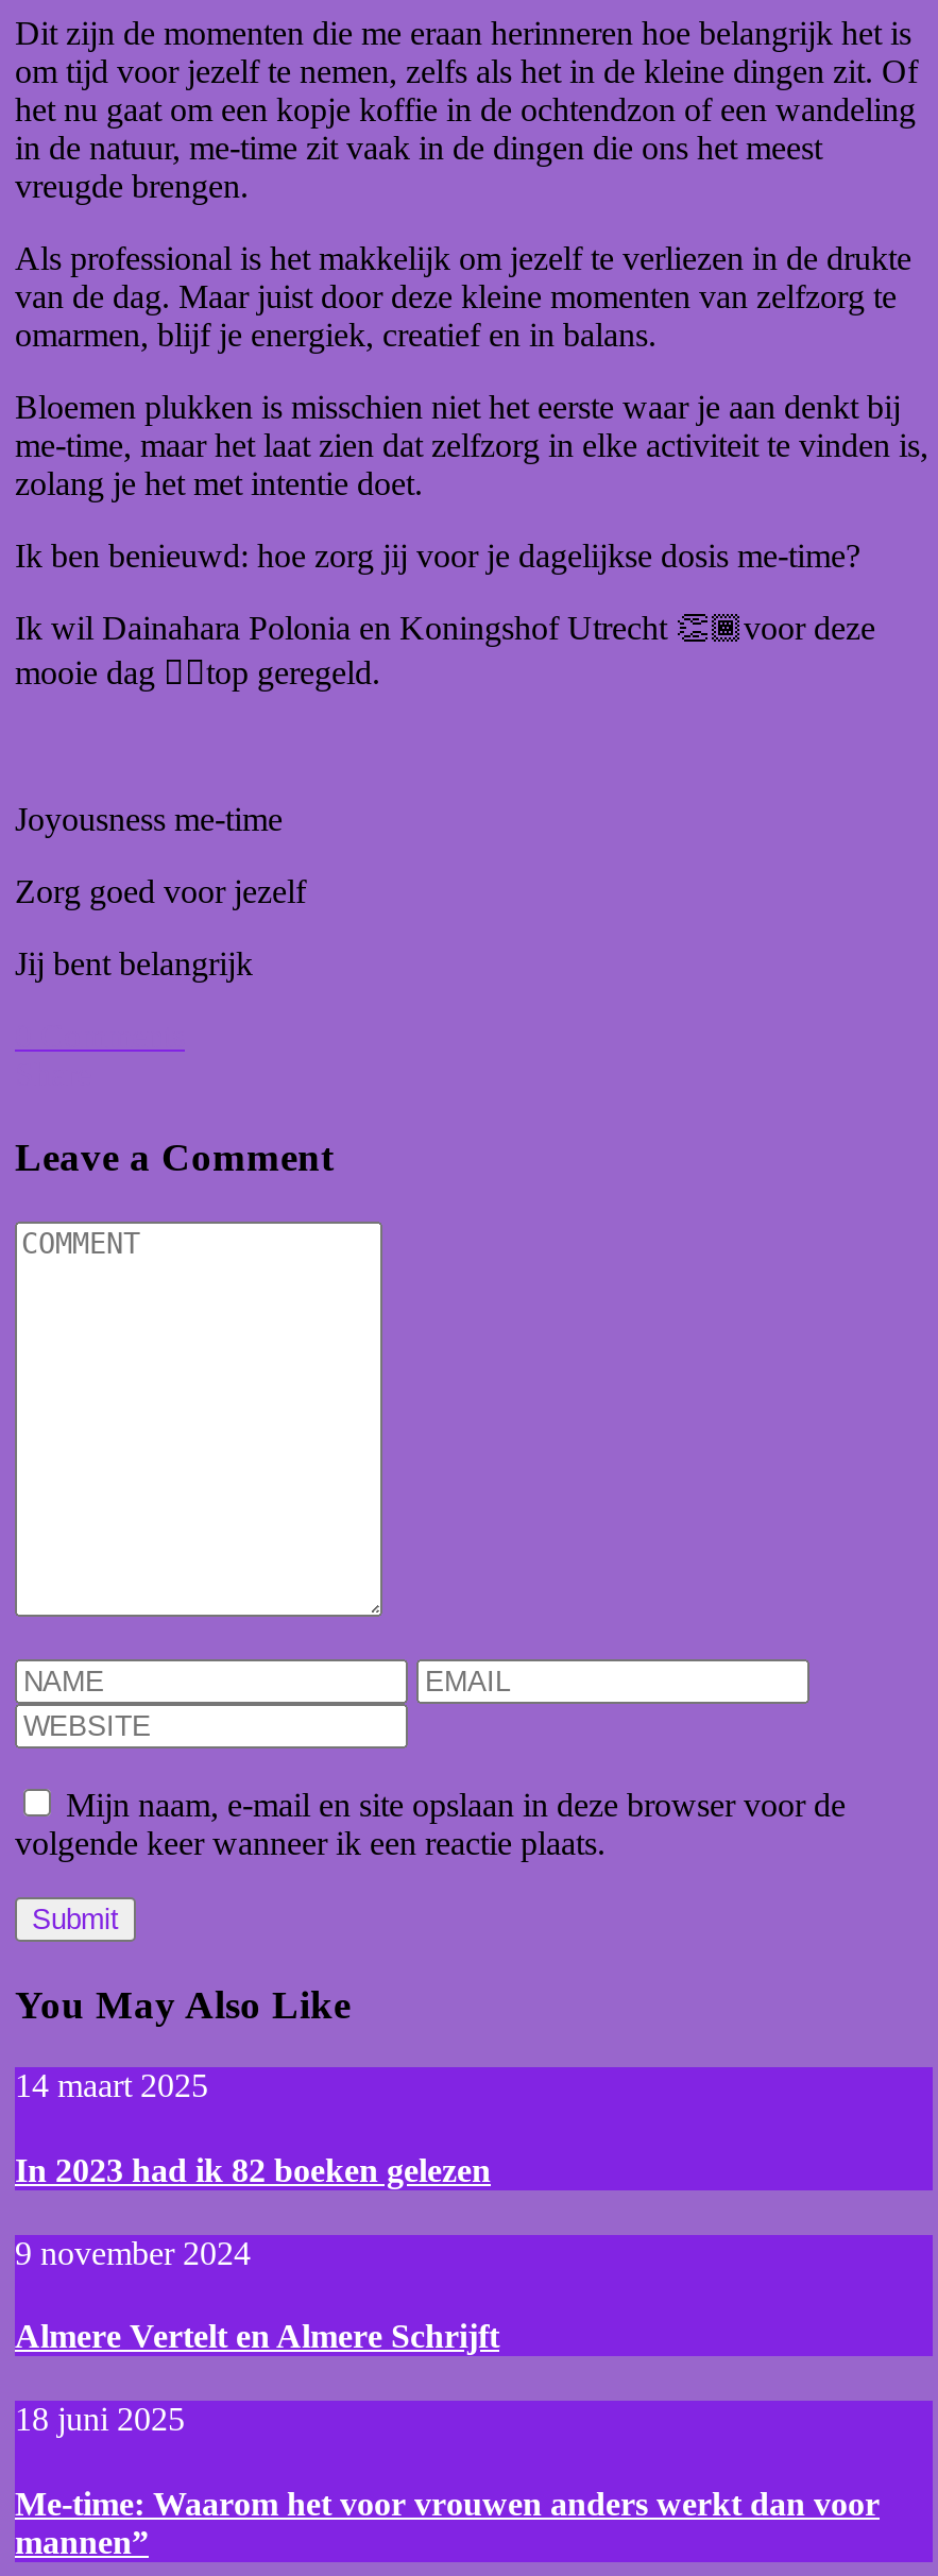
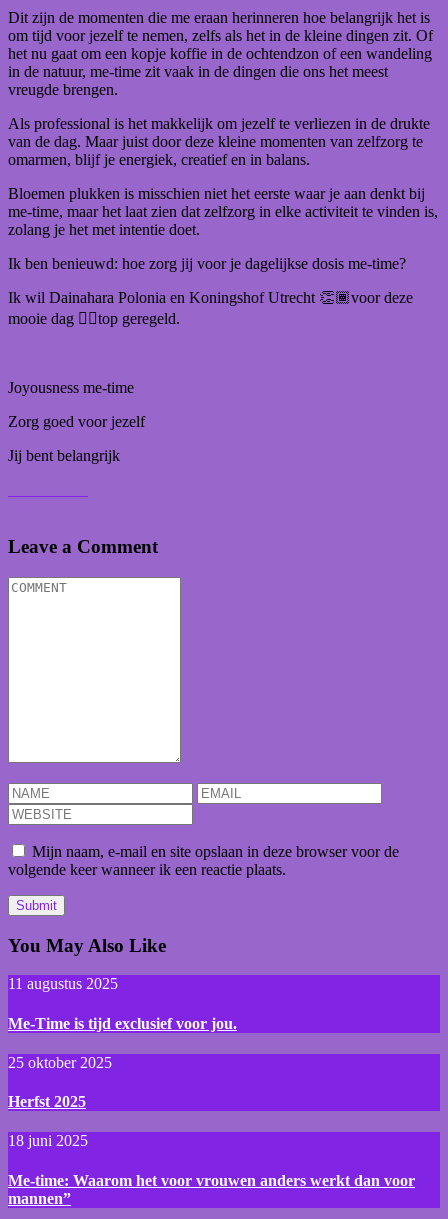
- 14 maart 2025
+ 11 augustus 2025

- In 2023 had ik 82 boeken gelezen
+ Me-Time is tijd exclusief voor jou.

- 9 november 2024
+ 25 oktober 2025

- Almere Vertelt en Almere Schrijft
+ Herfst 2025
